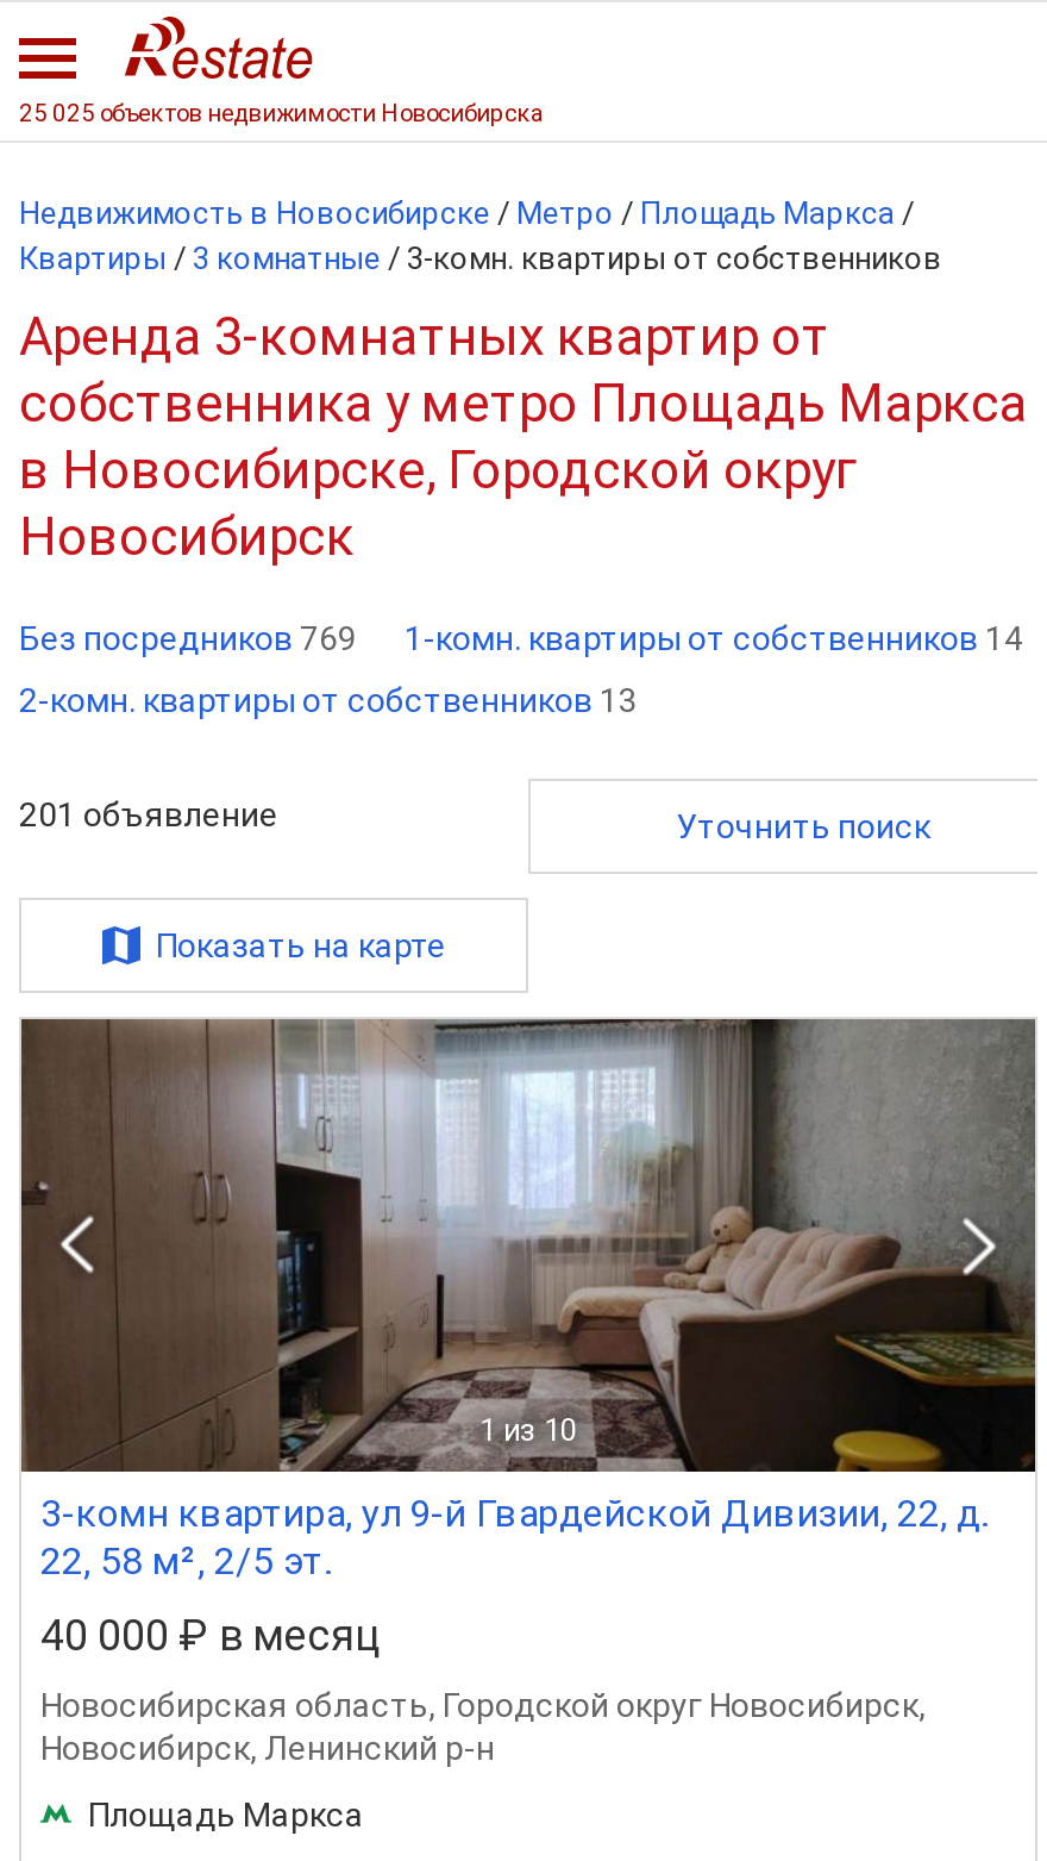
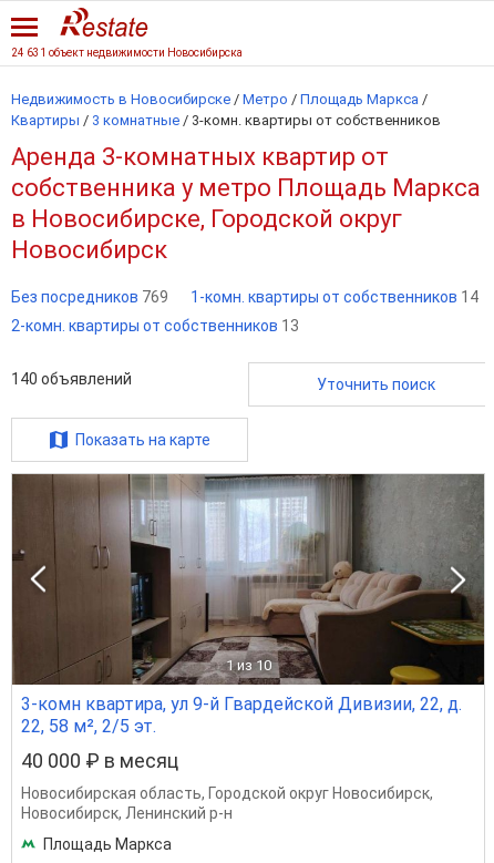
- 25 025 объектов недвижимости Новосибирска
+ 24 631 объект недвижимости Новосибирска

- 201 объявление
+ 140 объявлений
